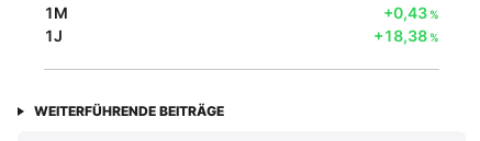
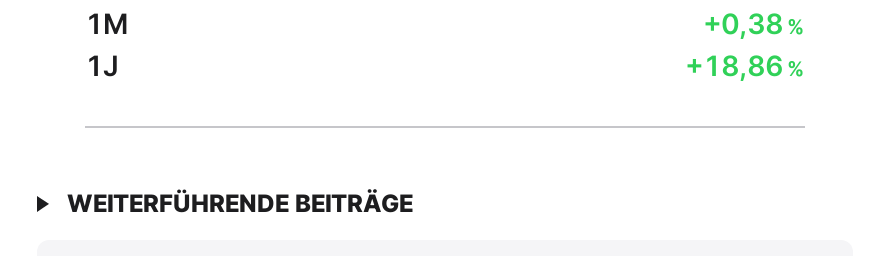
- +0,43%
+ +0,38%

- +18,38%
+ +18,86%
